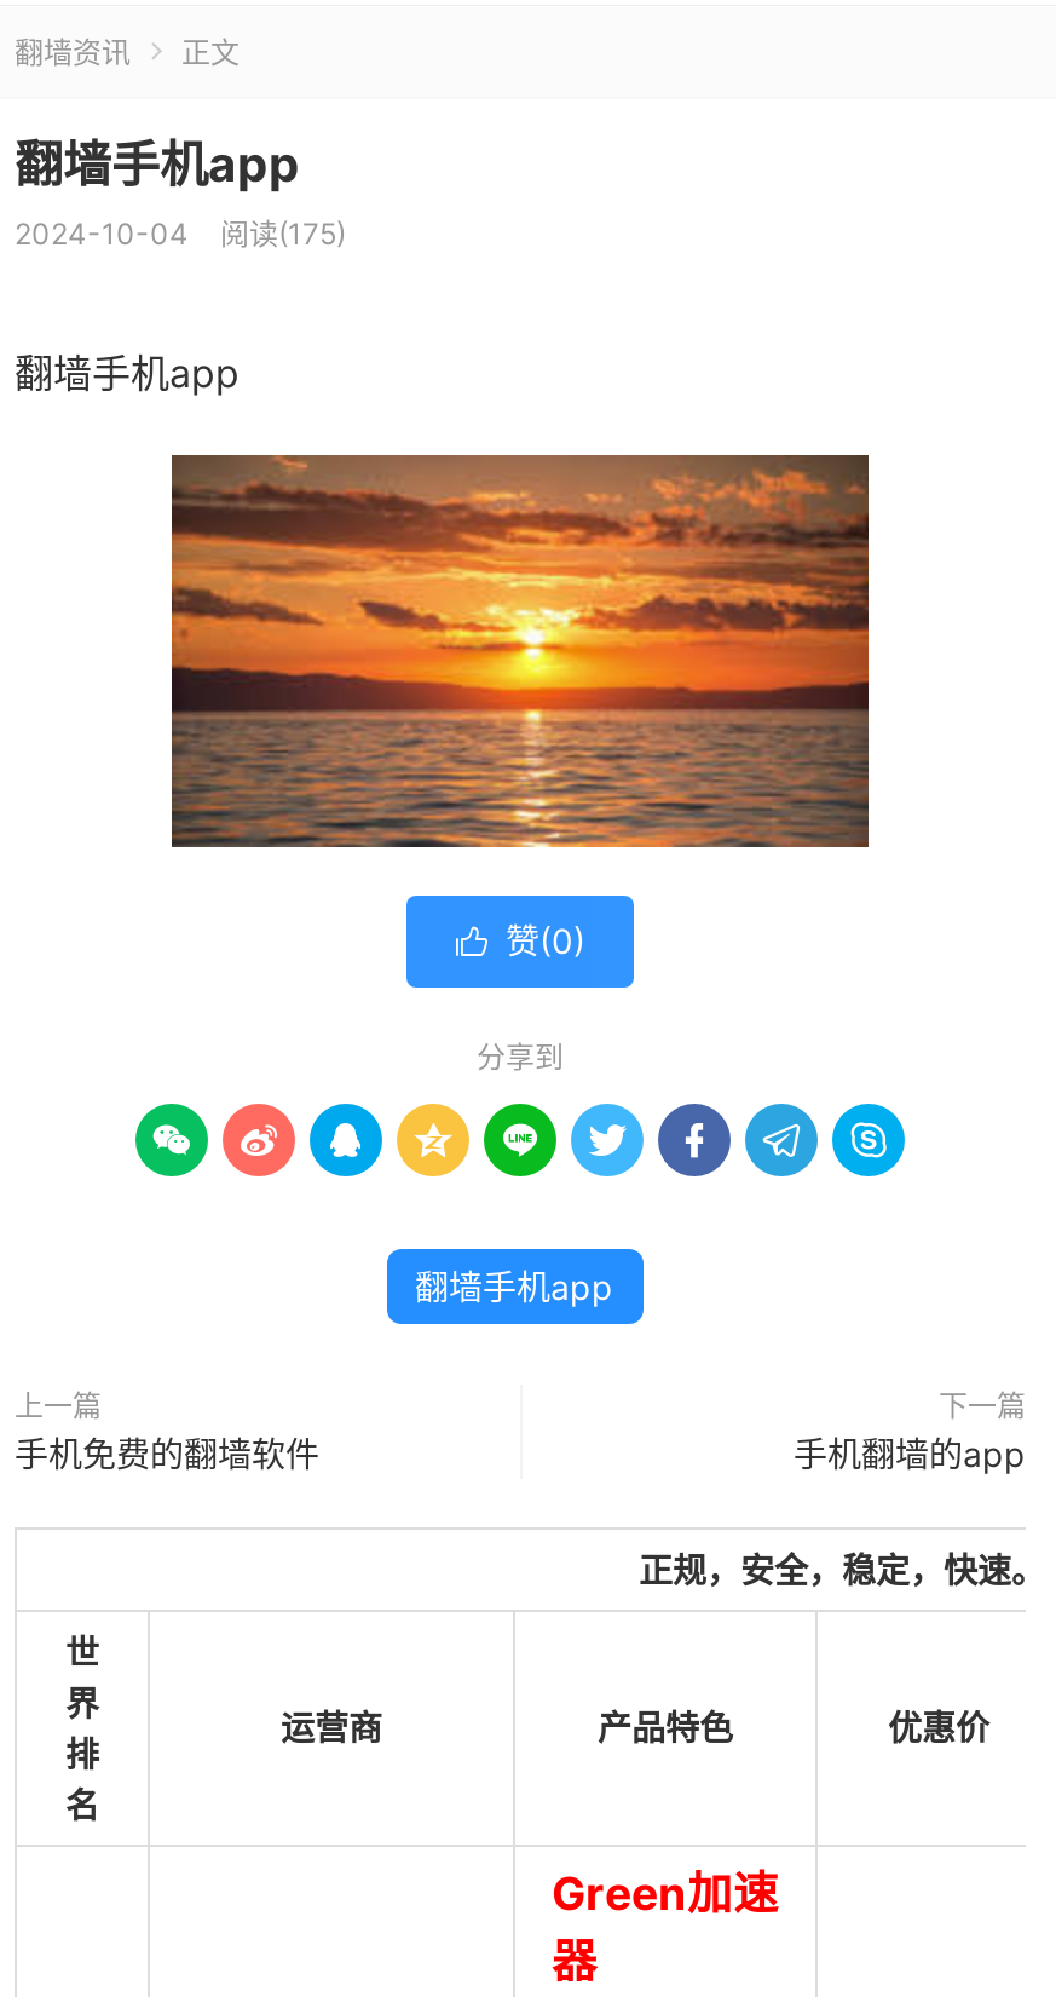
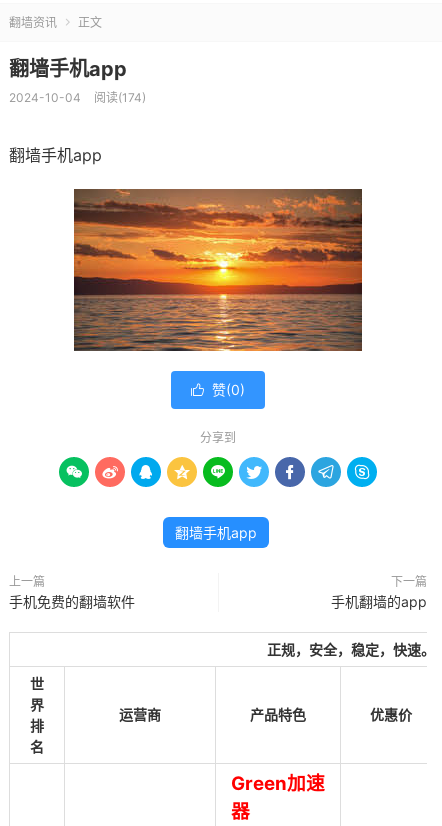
- 2024-10-04 阅读(175)
+ 2024-10-04 阅读(174)
